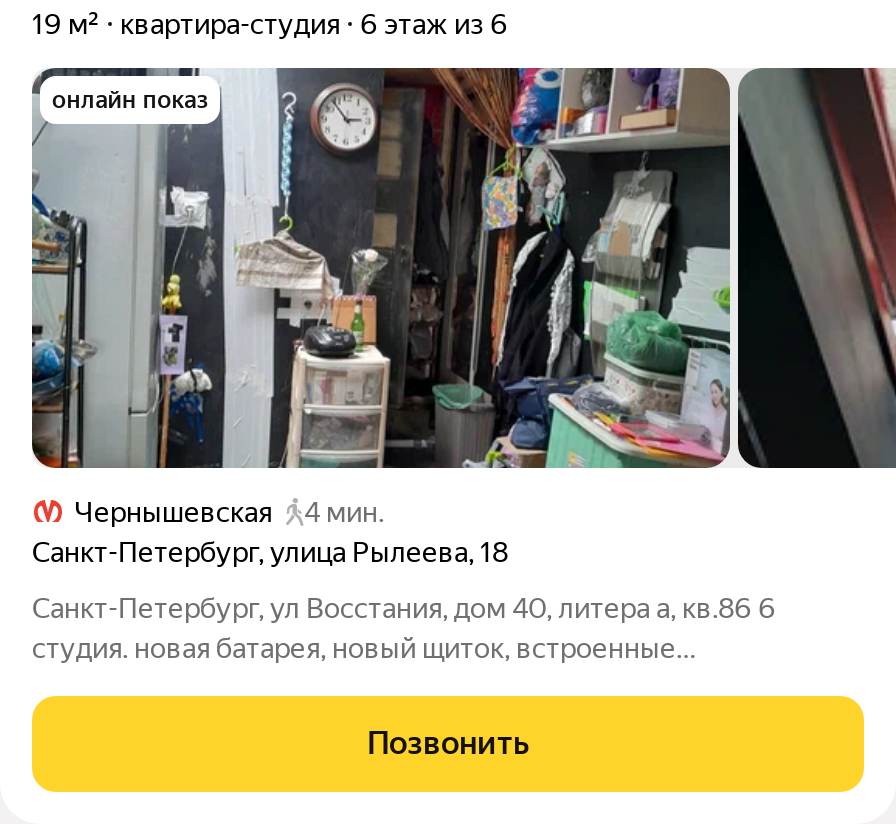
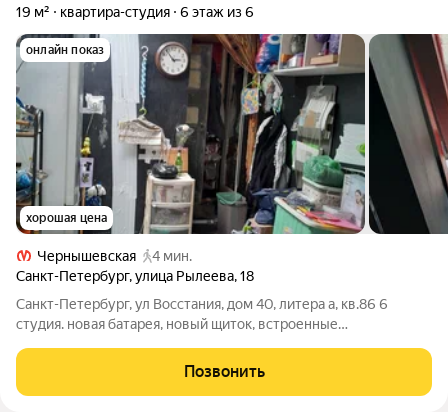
+ хорошая цена
